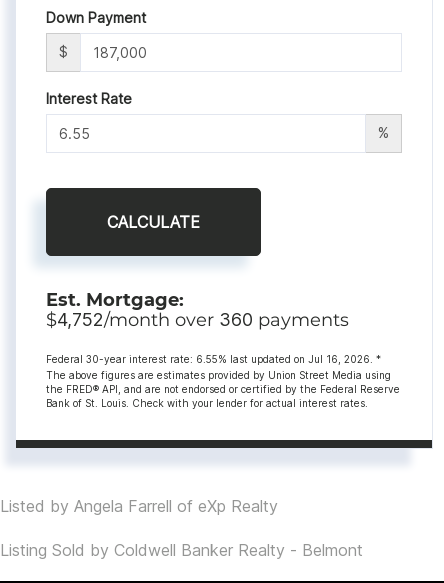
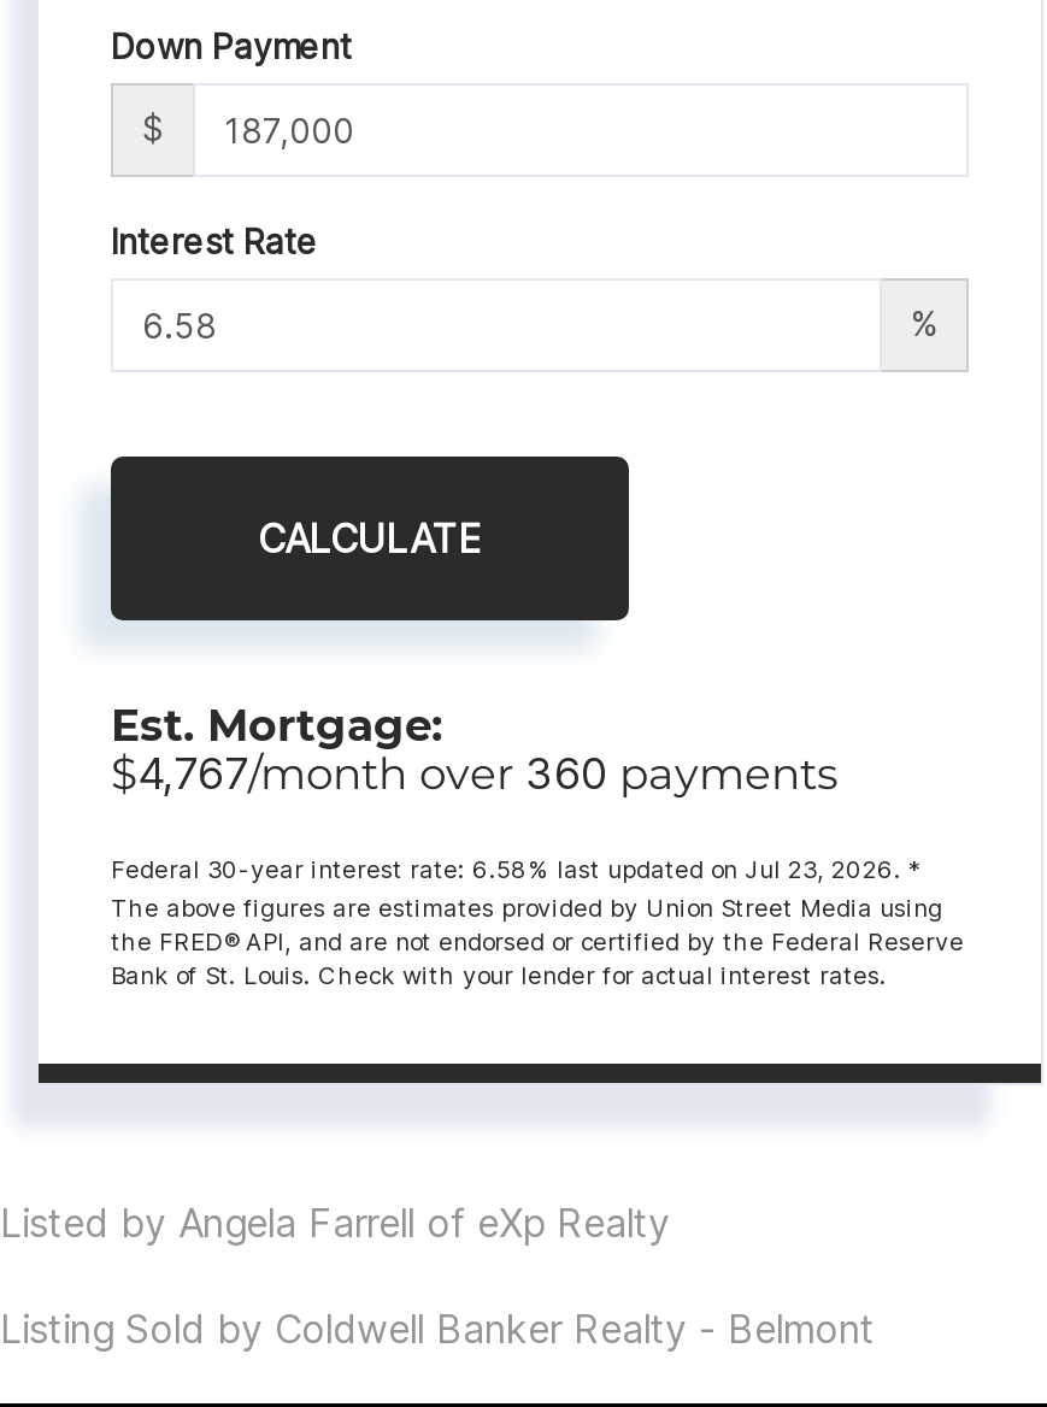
- $4,752/month over 360 payments
+ $4,767/month over 360 payments

- Federal 30-year interest rate: 6.55% last updated on Jul 16, 2026. *
+ Federal 30-year interest rate: 6.58% last updated on Jul 23, 2026. *
